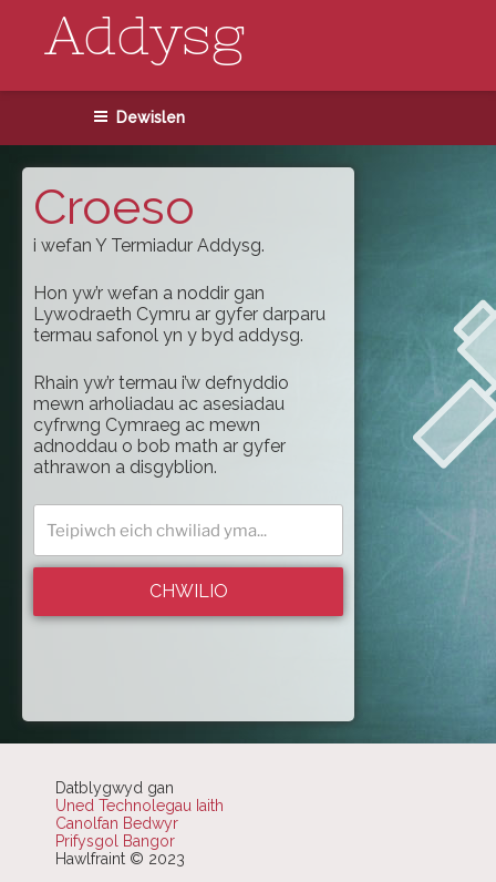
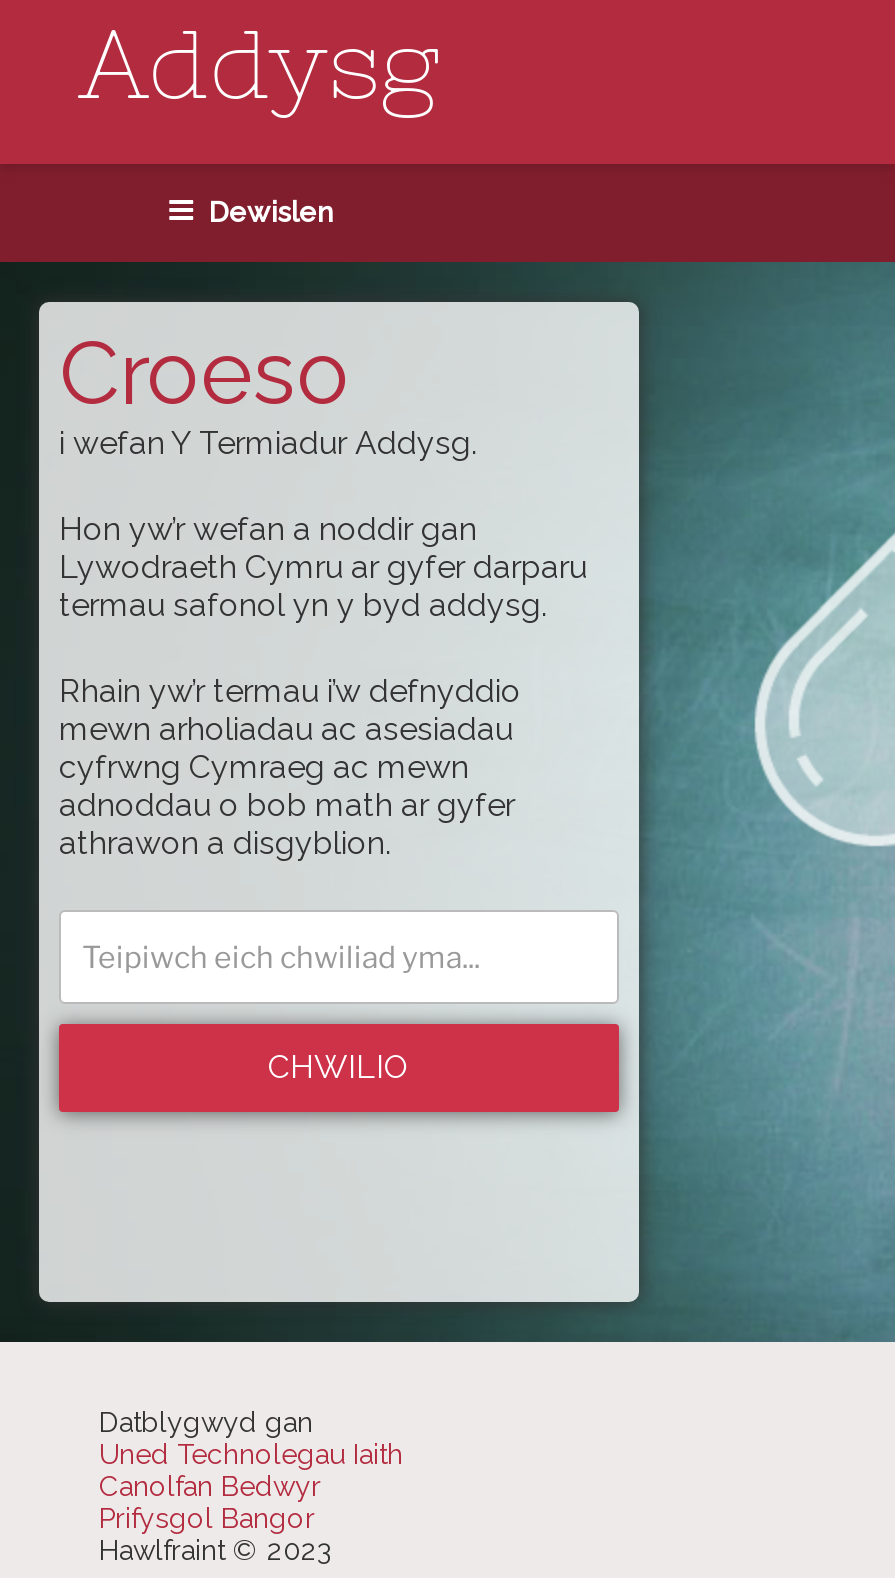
- [image]
+ [image]
